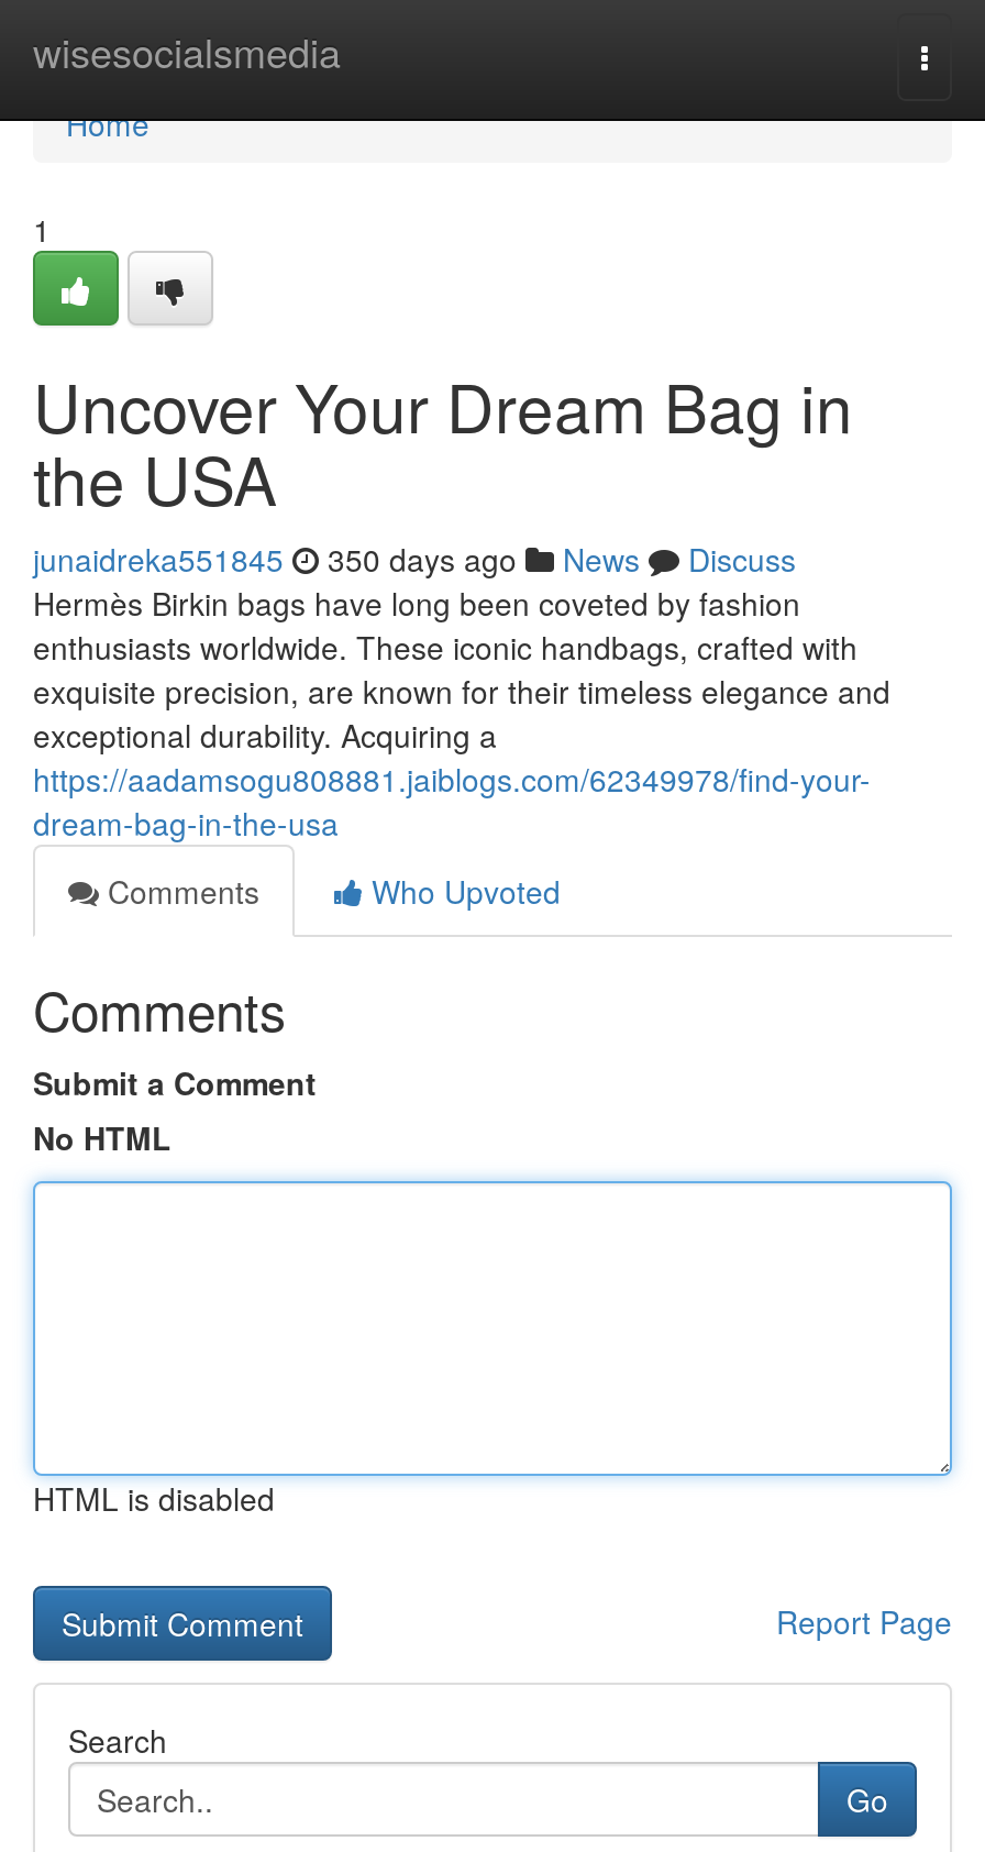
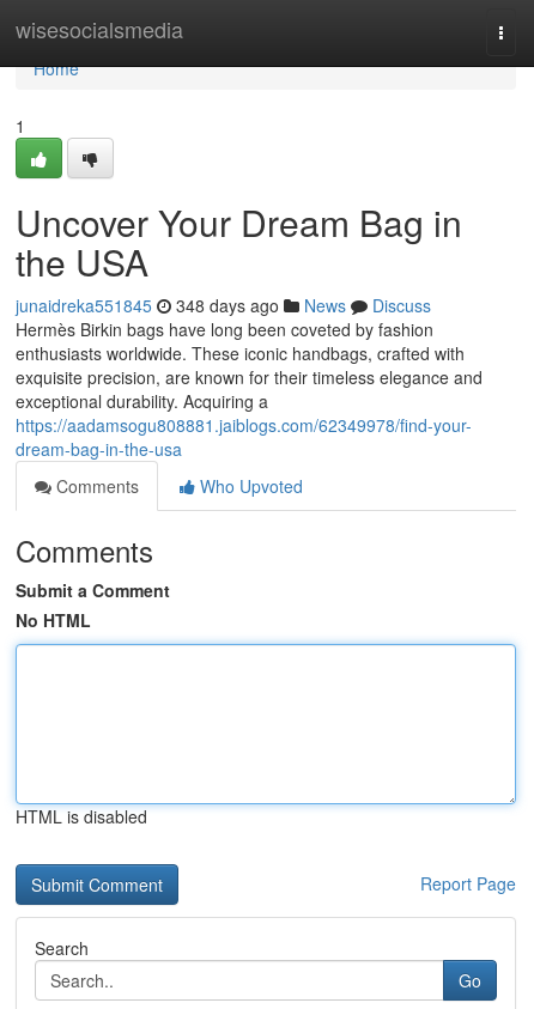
- junaidreka551845 350 days ago News Discuss
+ junaidreka551845 348 days ago News Discuss
